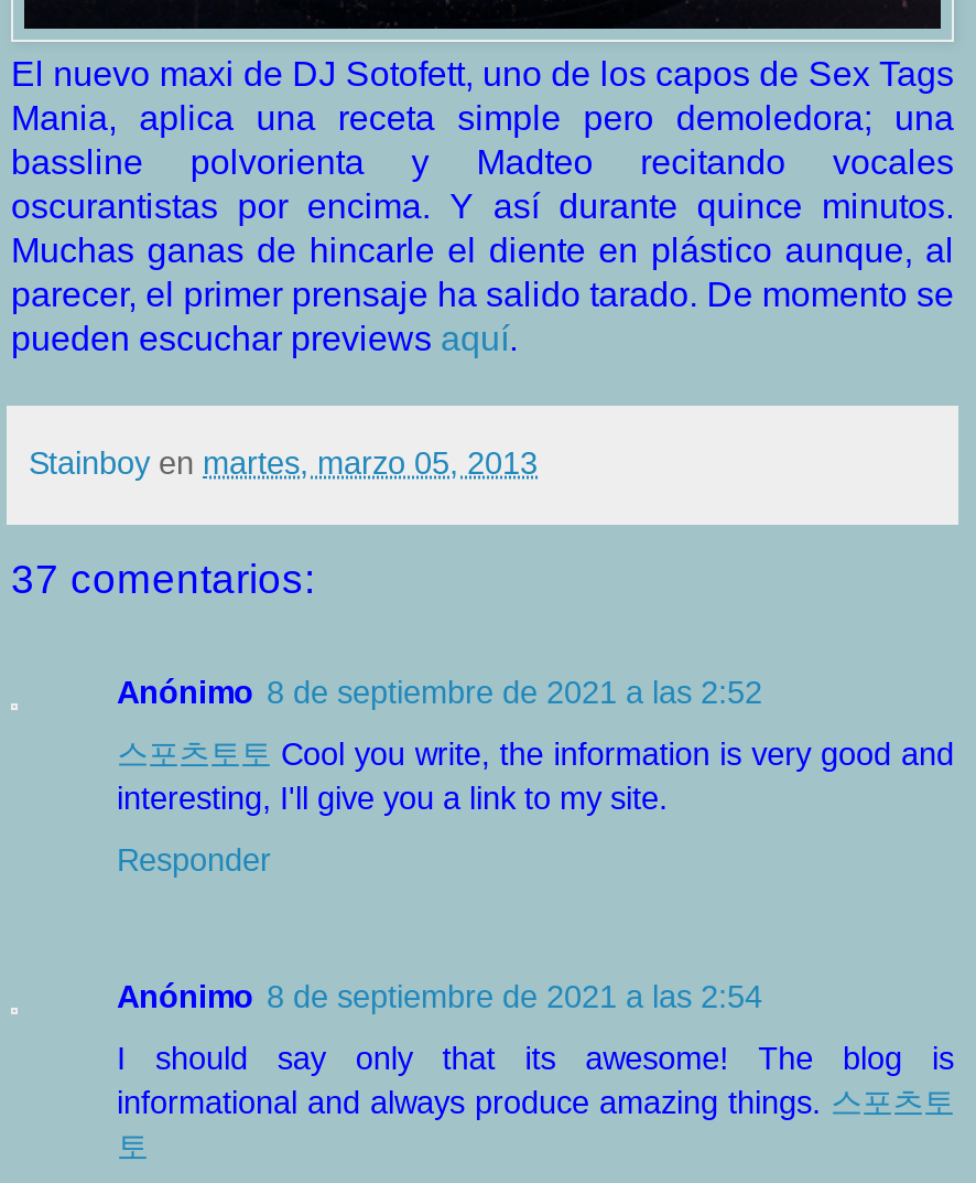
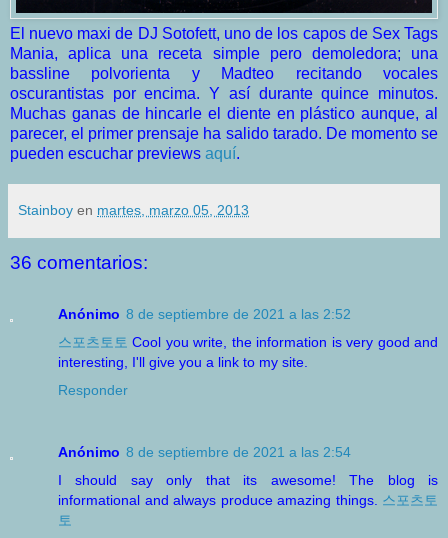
- 37 comentarios:
+ 36 comentarios:
